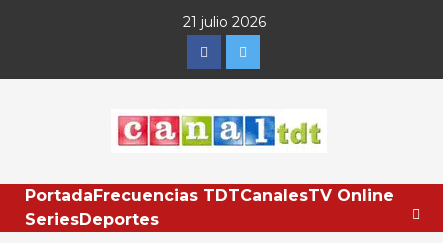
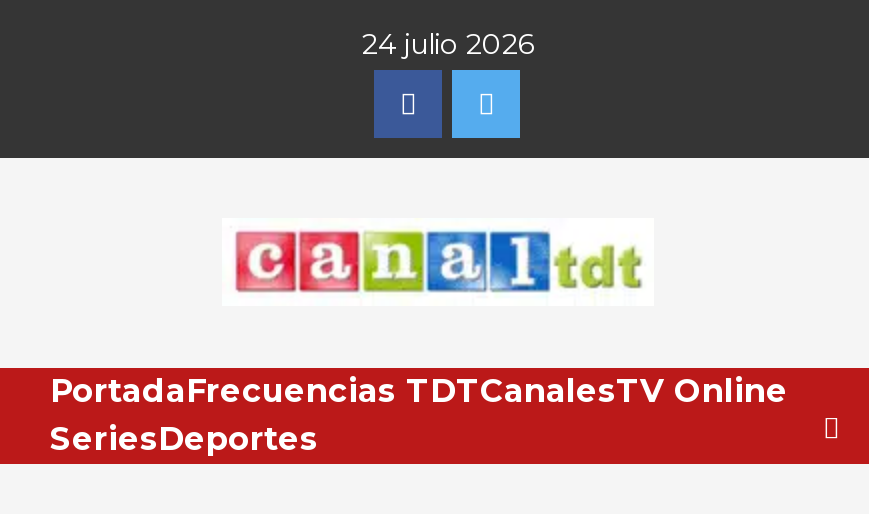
- 21 julio 2026
+ 24 julio 2026
